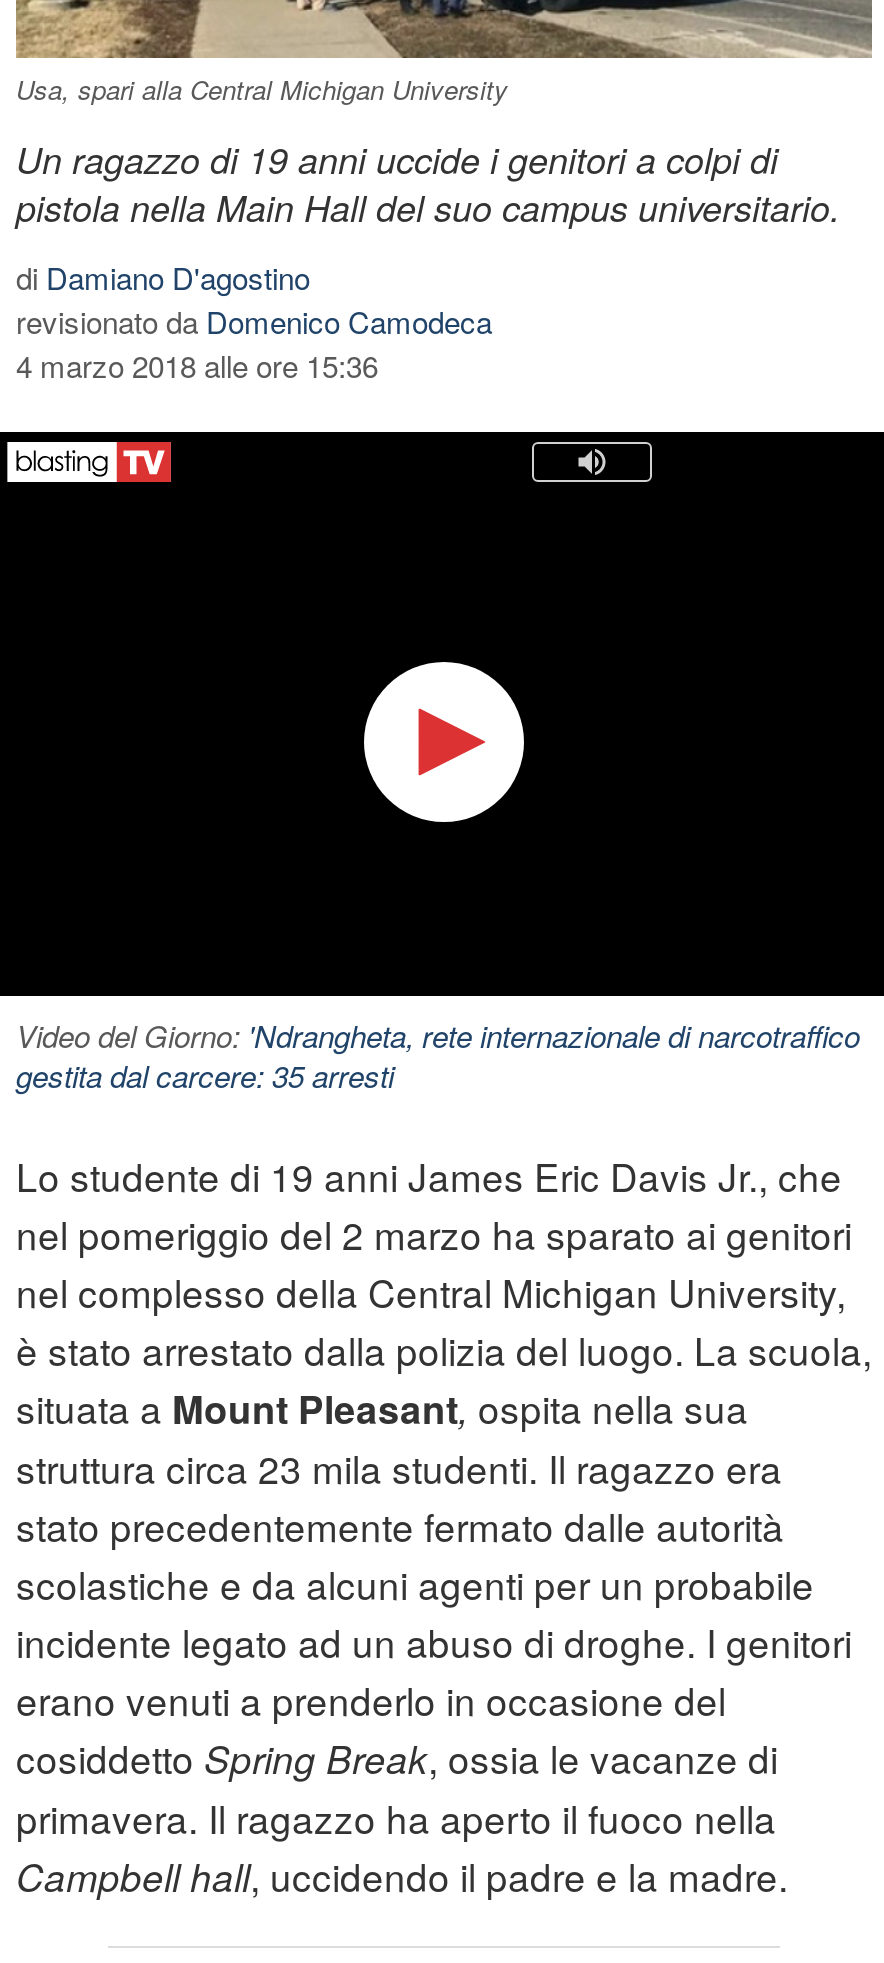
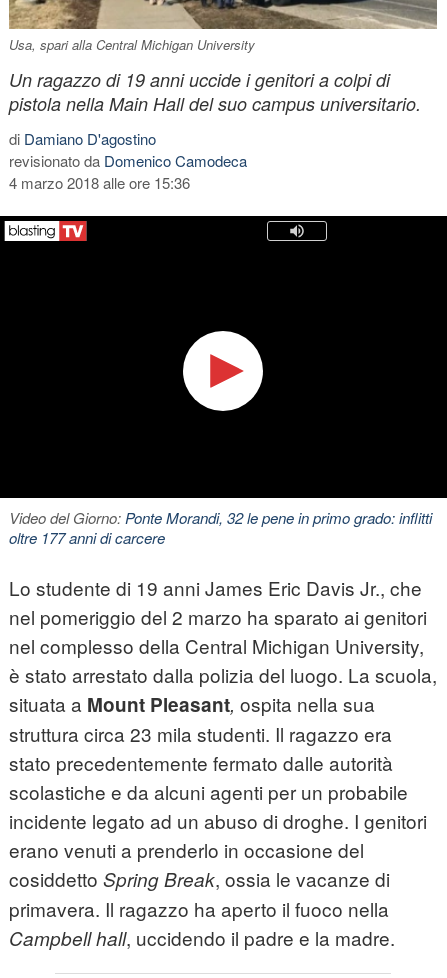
- Video del Giorno: 'Ndrangheta, rete internazionale di narcotraffico
- gestita dal carcere: 35 arresti
+ Video del Giorno: Ponte Morandi, 32 le pene in primo grado: inflitti
+ oltre 177 anni di carcere
